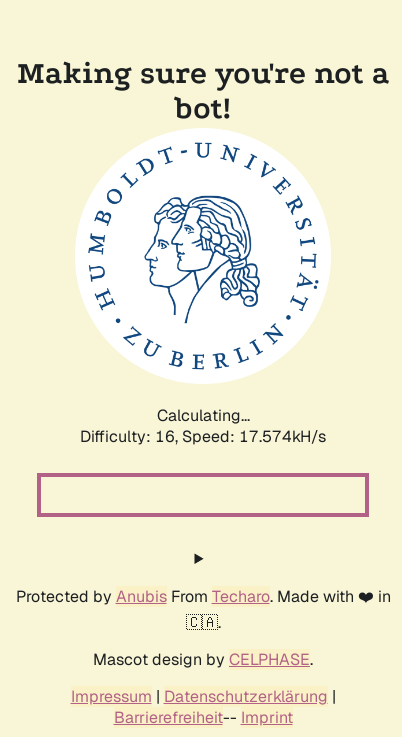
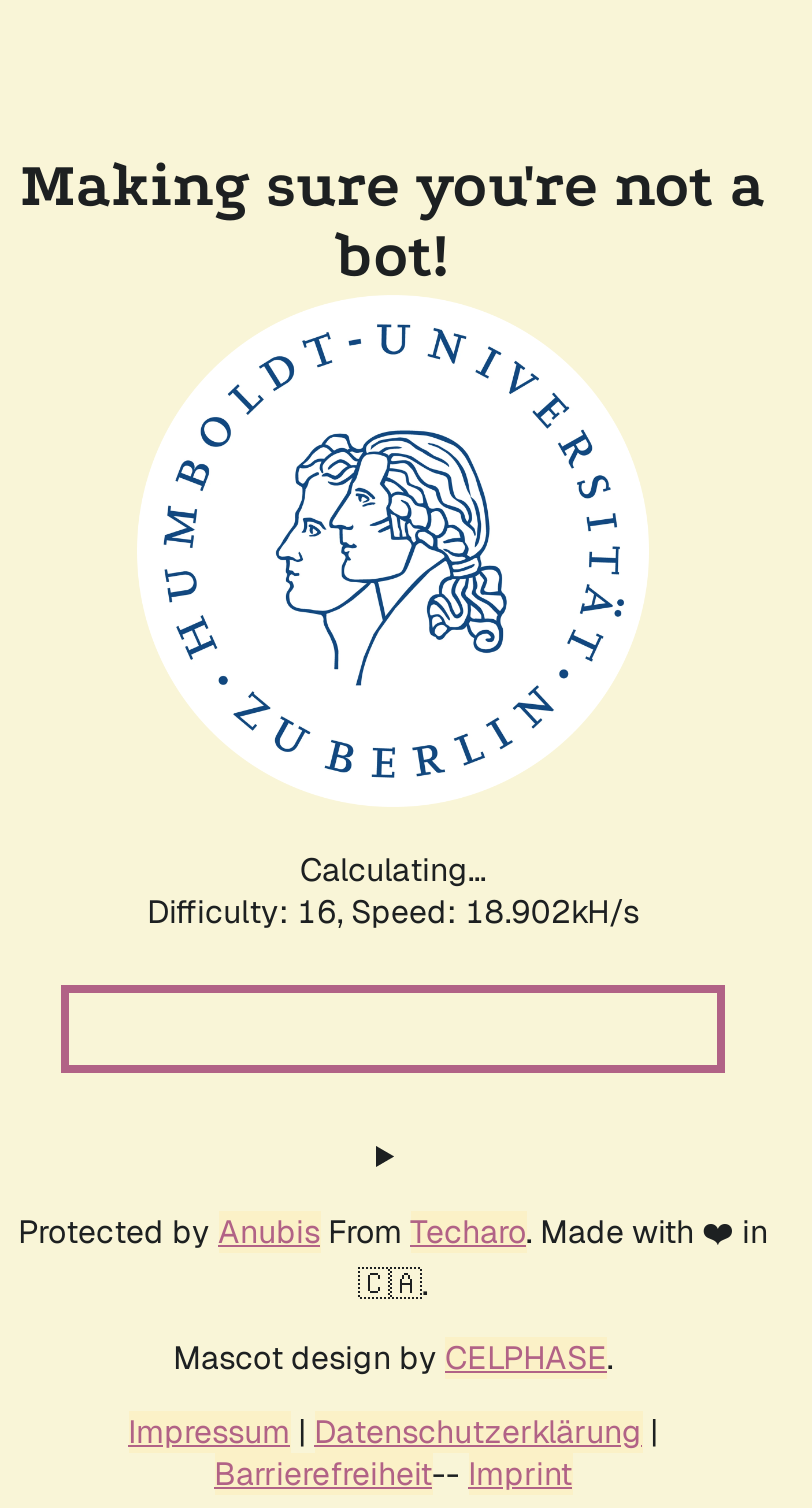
- Difficulty: 16, Speed: 17.574kH/s
+ Difficulty: 16, Speed: 18.902kH/s
